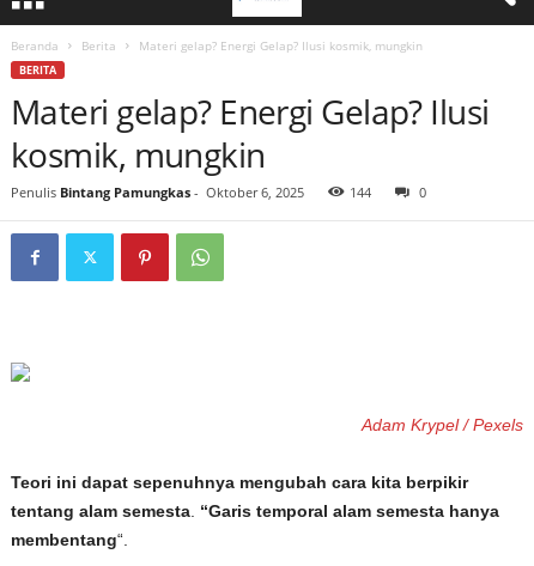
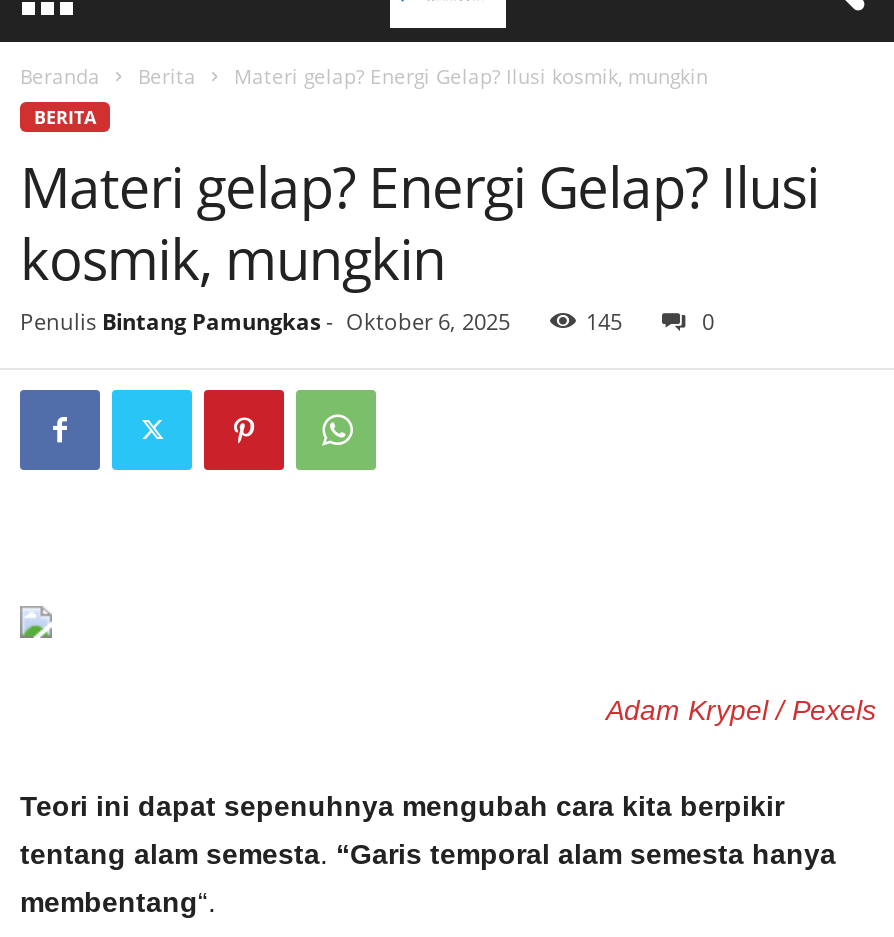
- 144
+ 145
